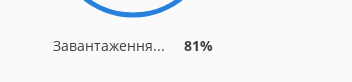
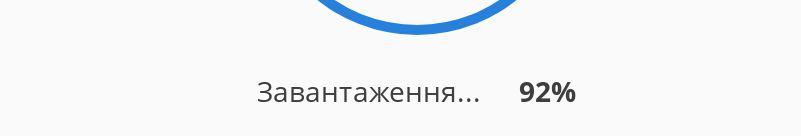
- Завантаження... 81%
+ Завантаження... 92%
